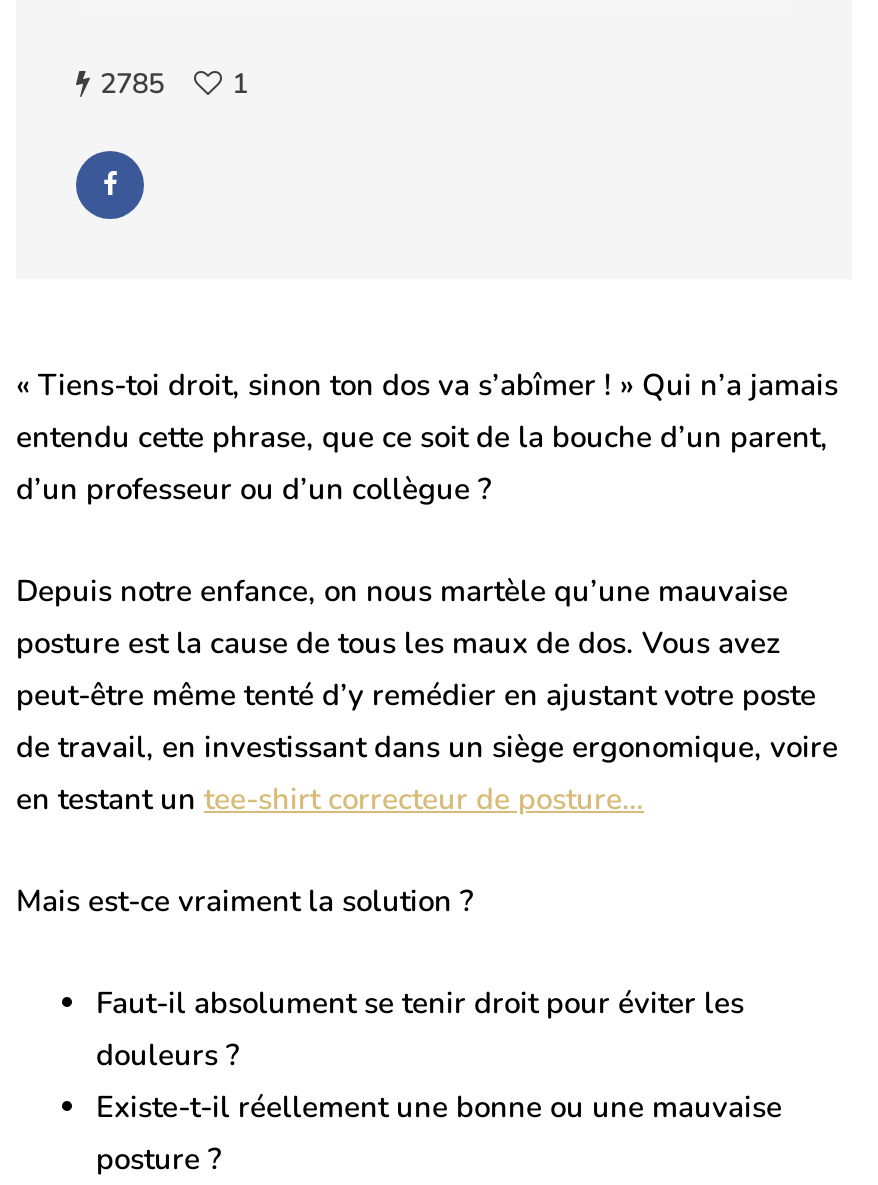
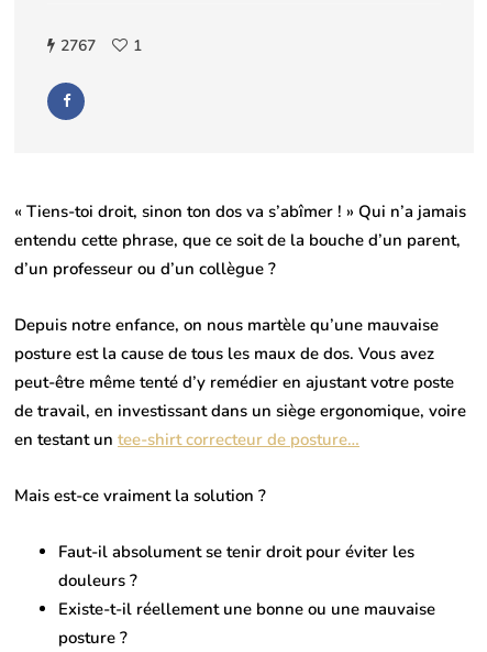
- 2785 1
+ 2767 1
